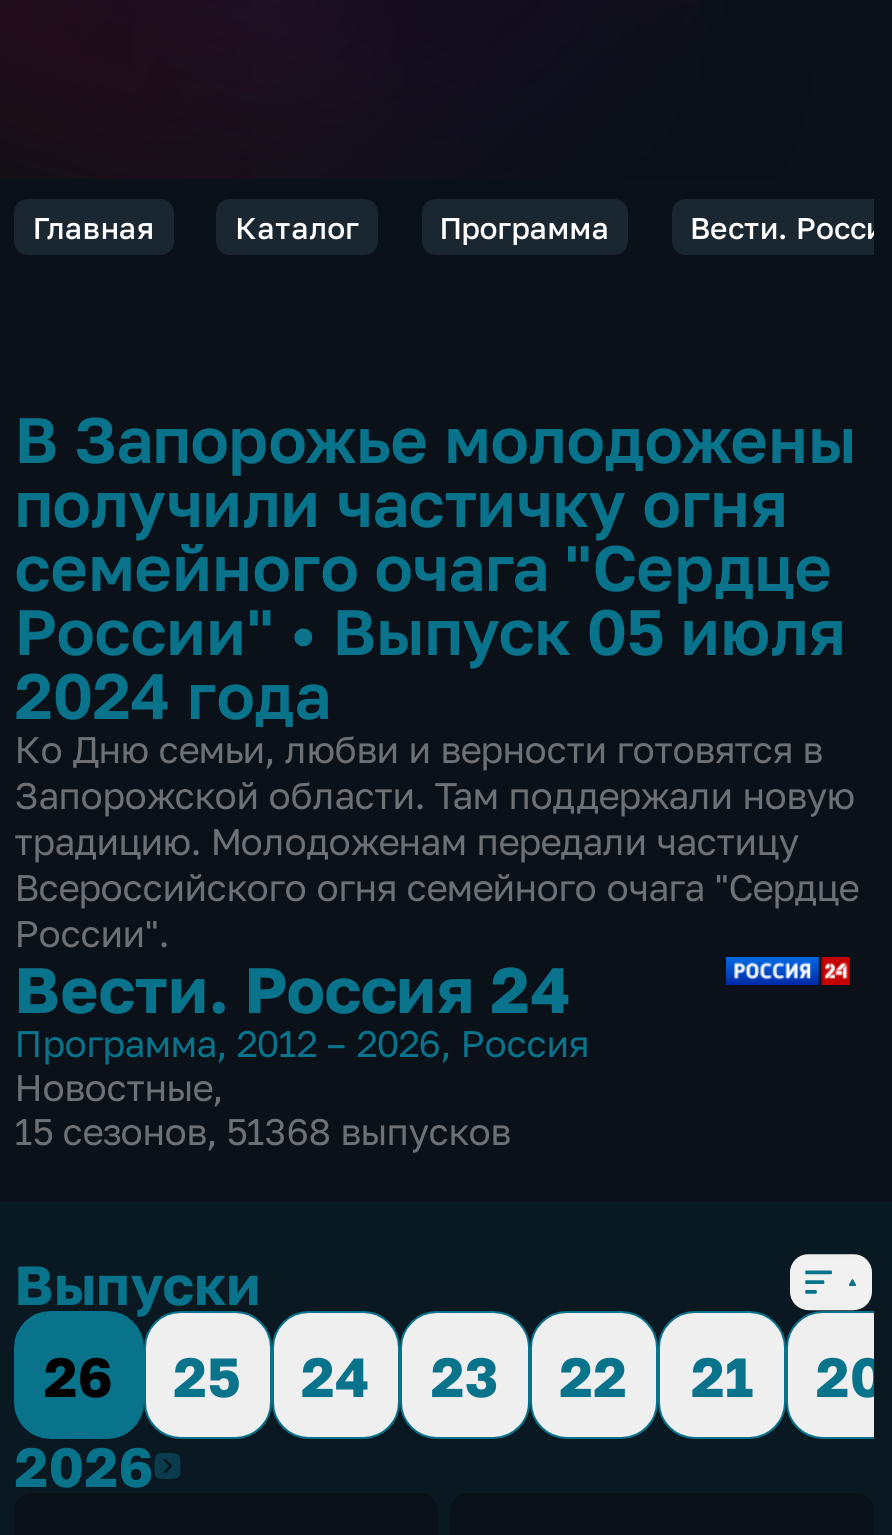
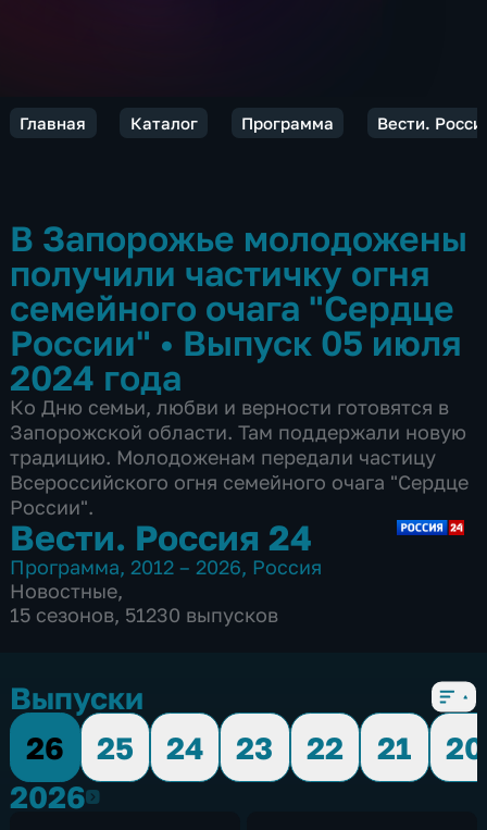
- 15 сезонов, 51368 выпусков
+ 15 сезонов, 51230 выпусков
